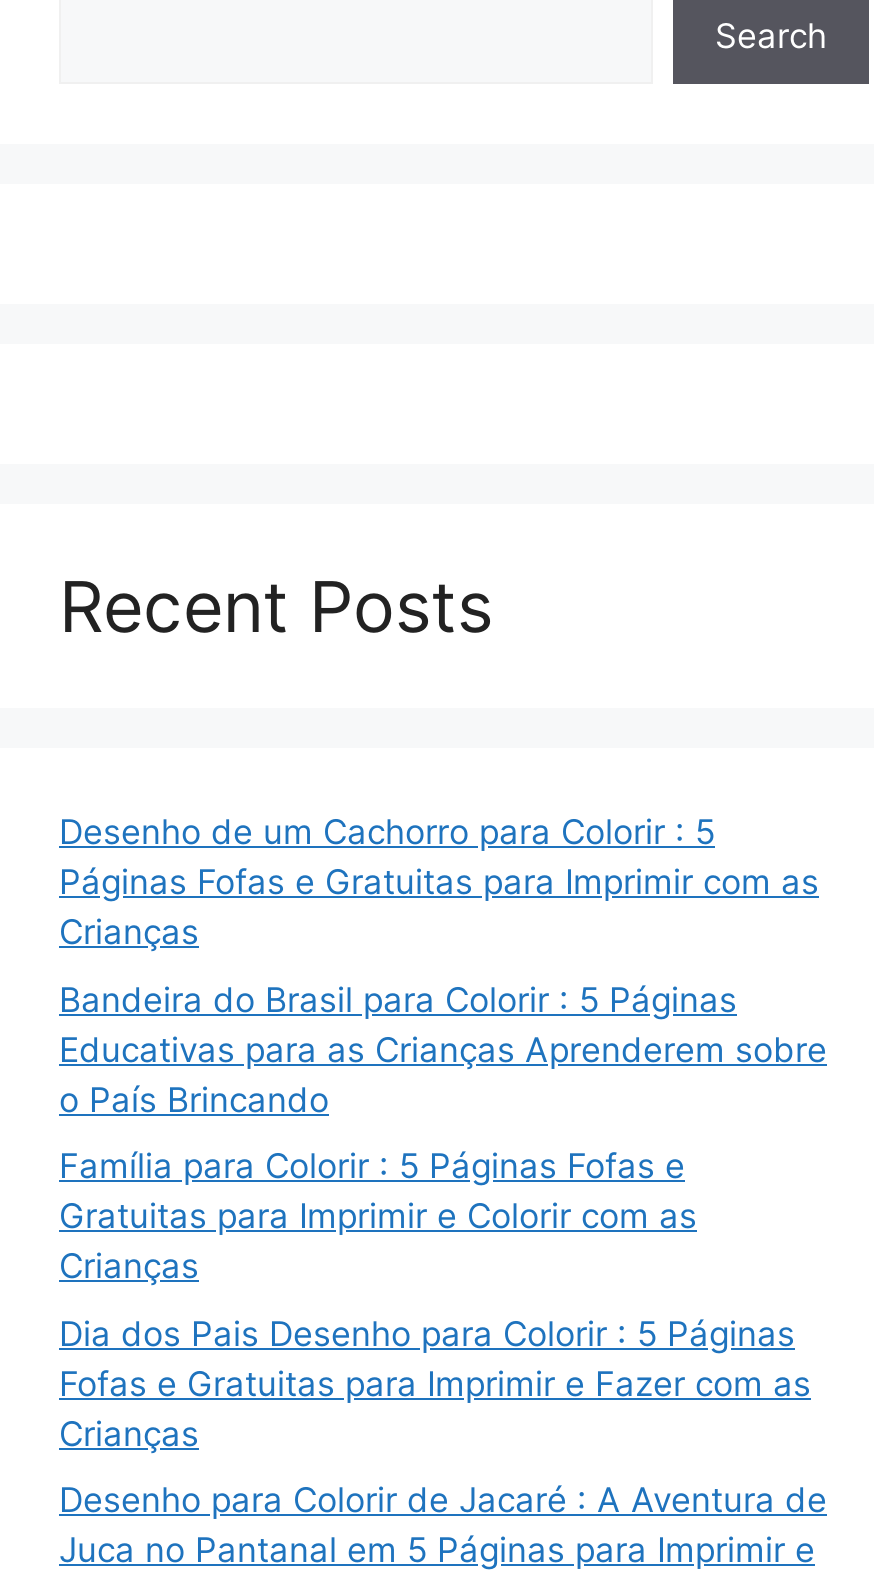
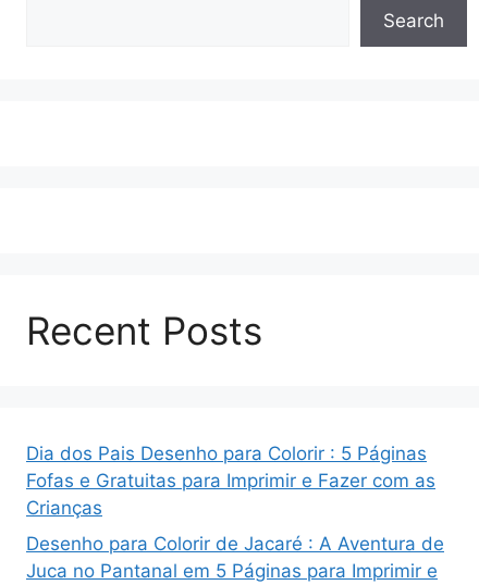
- Desenho de um Cachorro para Colorir : 5
- Páginas Fofas e Gratuitas para Imprimir com as
- Crianças
- Bandeira do Brasil para Colorir : 5 Páginas
- Educativas para as Crianças Aprenderem sobre
- o País Brincando
- Família para Colorir : 5 Páginas Fofas e
- Gratuitas para Imprimir e Colorir com as
- Crianças
